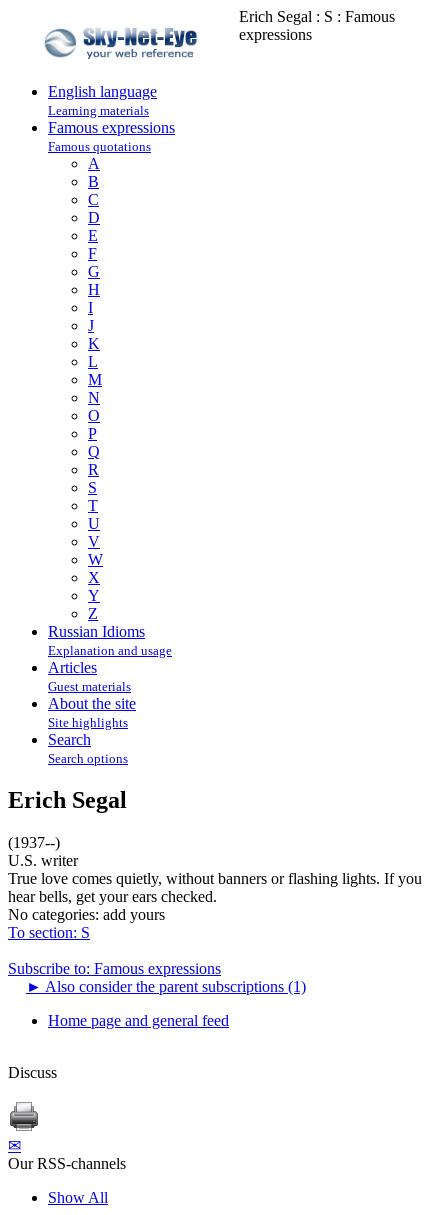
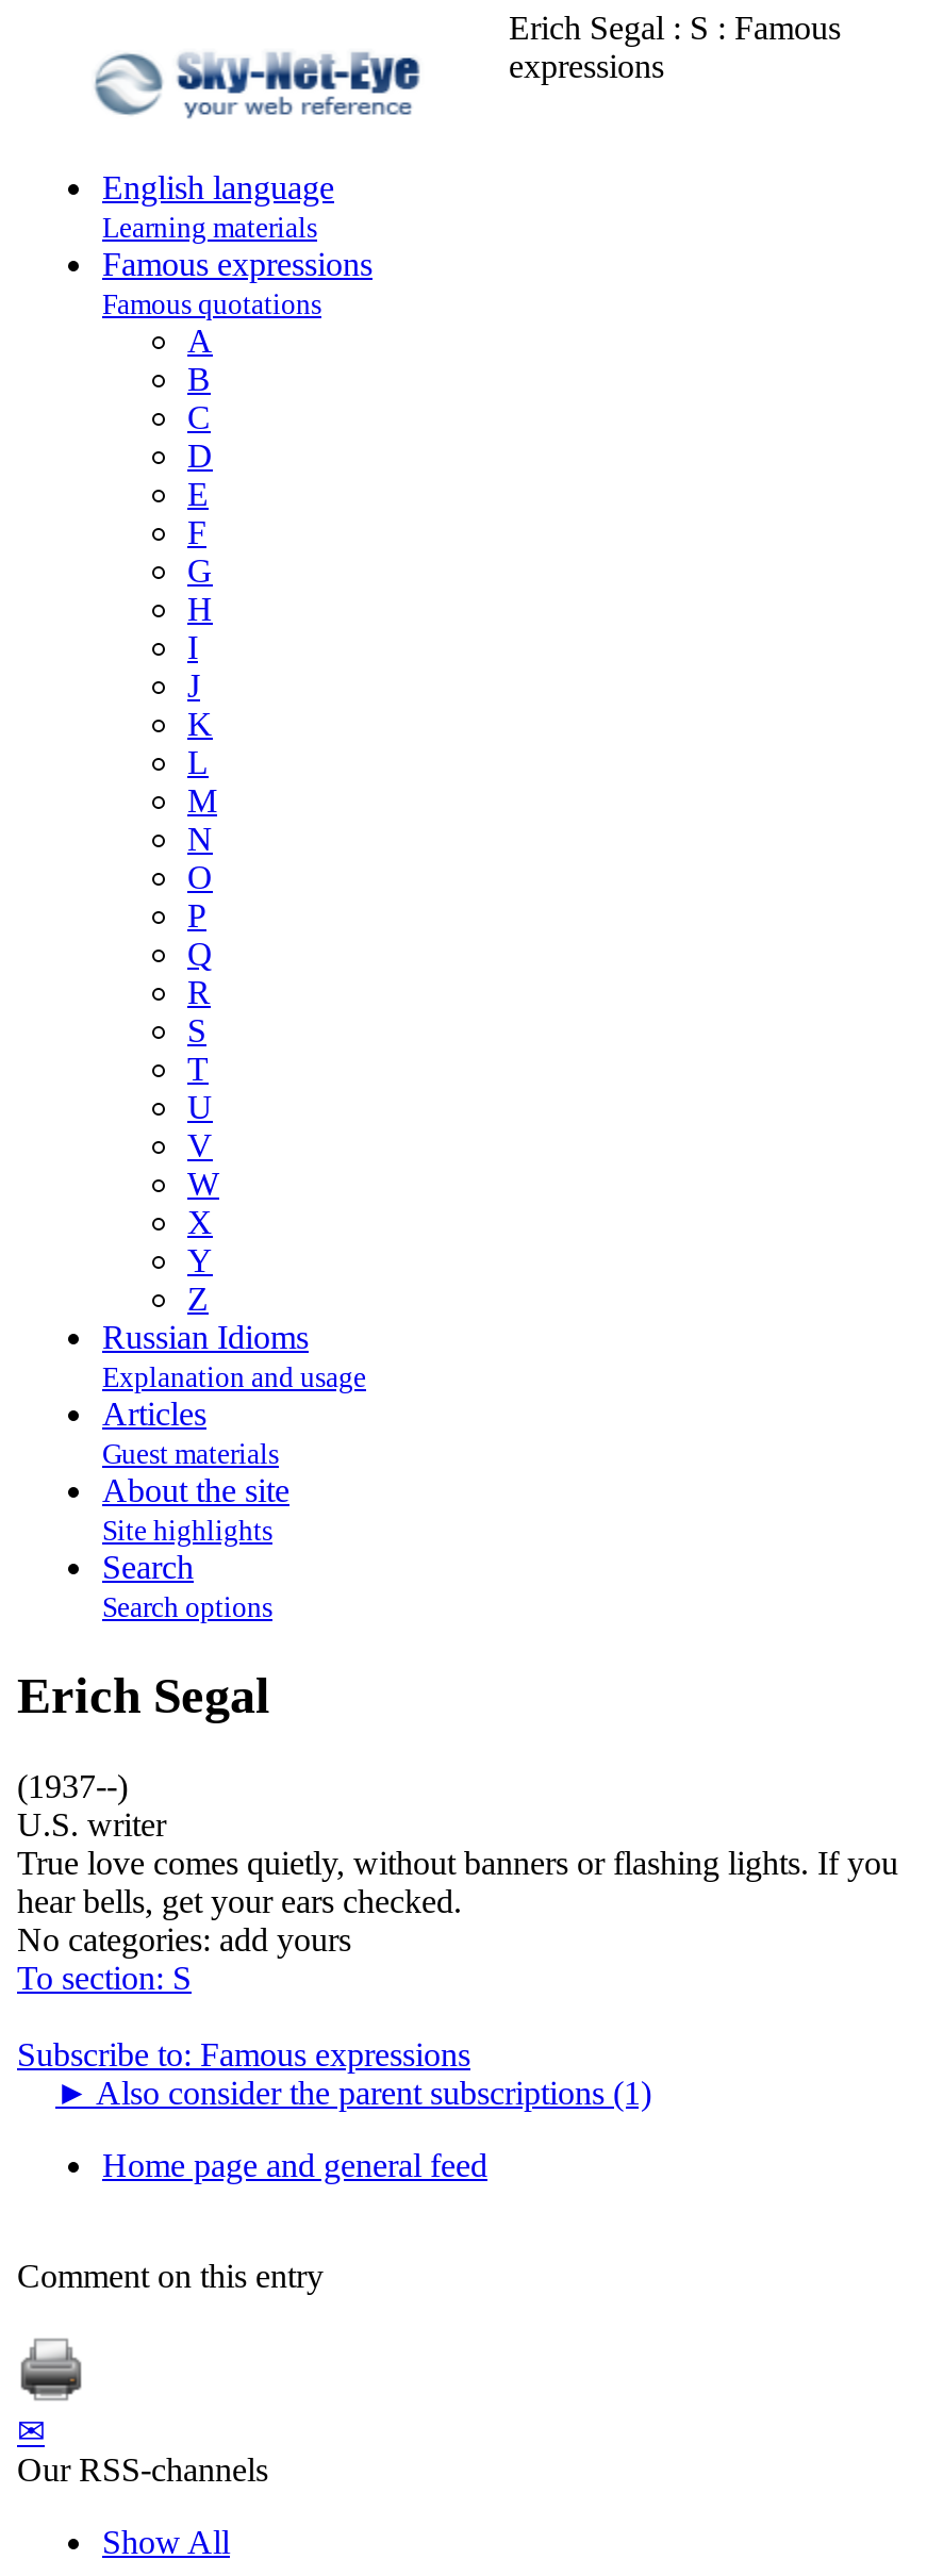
- Discuss
+ Comment on this entry
